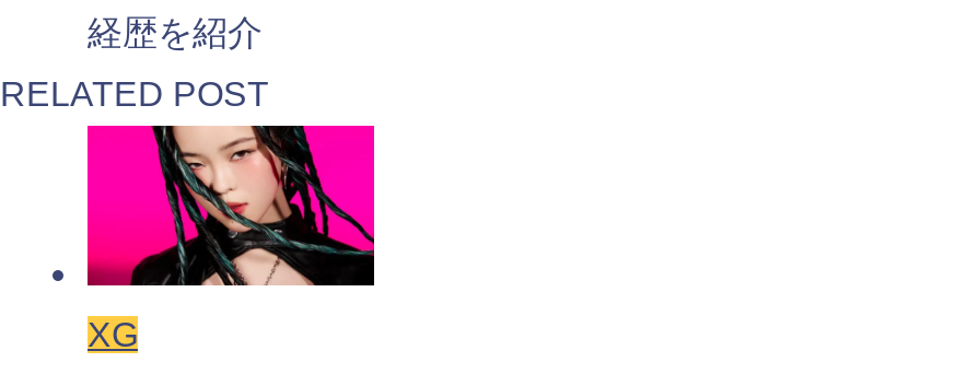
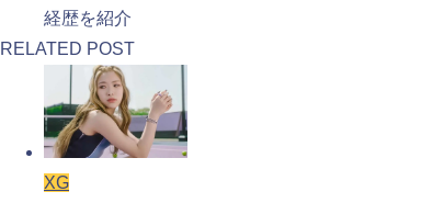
- [image]
+ [image]
